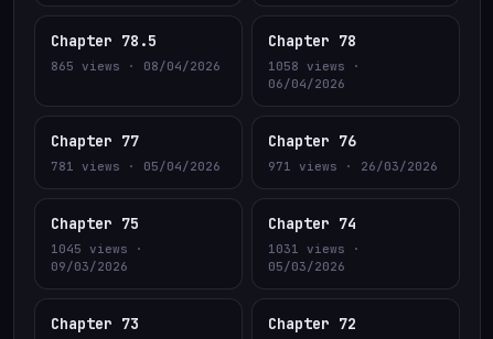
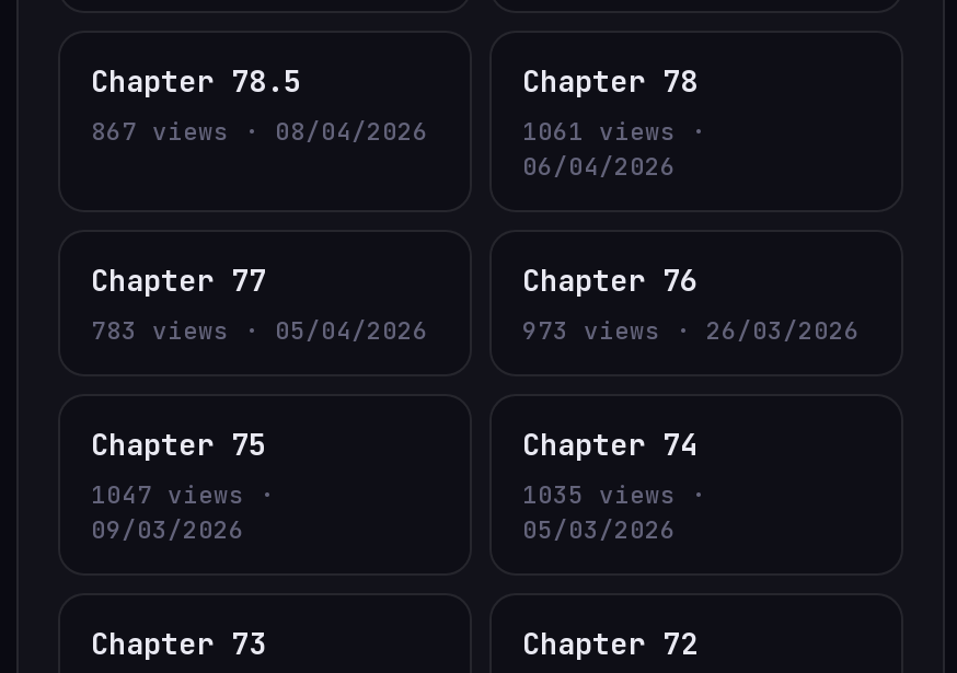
- 865 views · 08/04/2026
+ 867 views · 08/04/2026

- 1058 views ·
+ 1061 views ·

- 781 views · 05/04/2026
+ 783 views · 05/04/2026

- 971 views · 26/03/2026
+ 973 views · 26/03/2026

- 1045 views ·
+ 1047 views ·

- 1031 views ·
+ 1035 views ·
